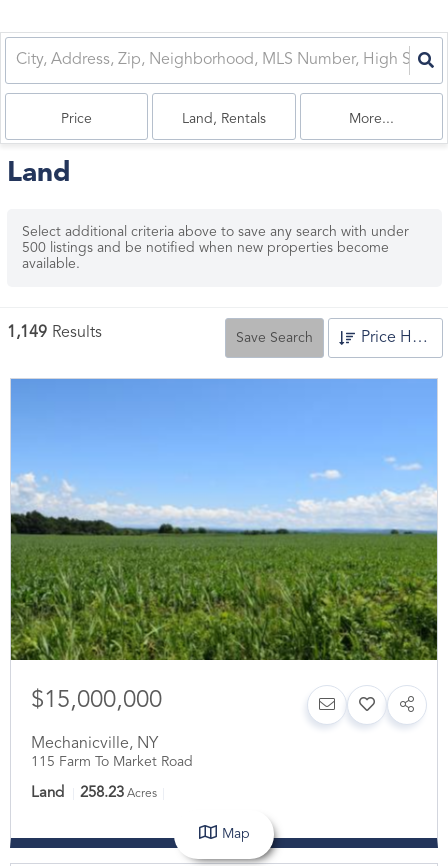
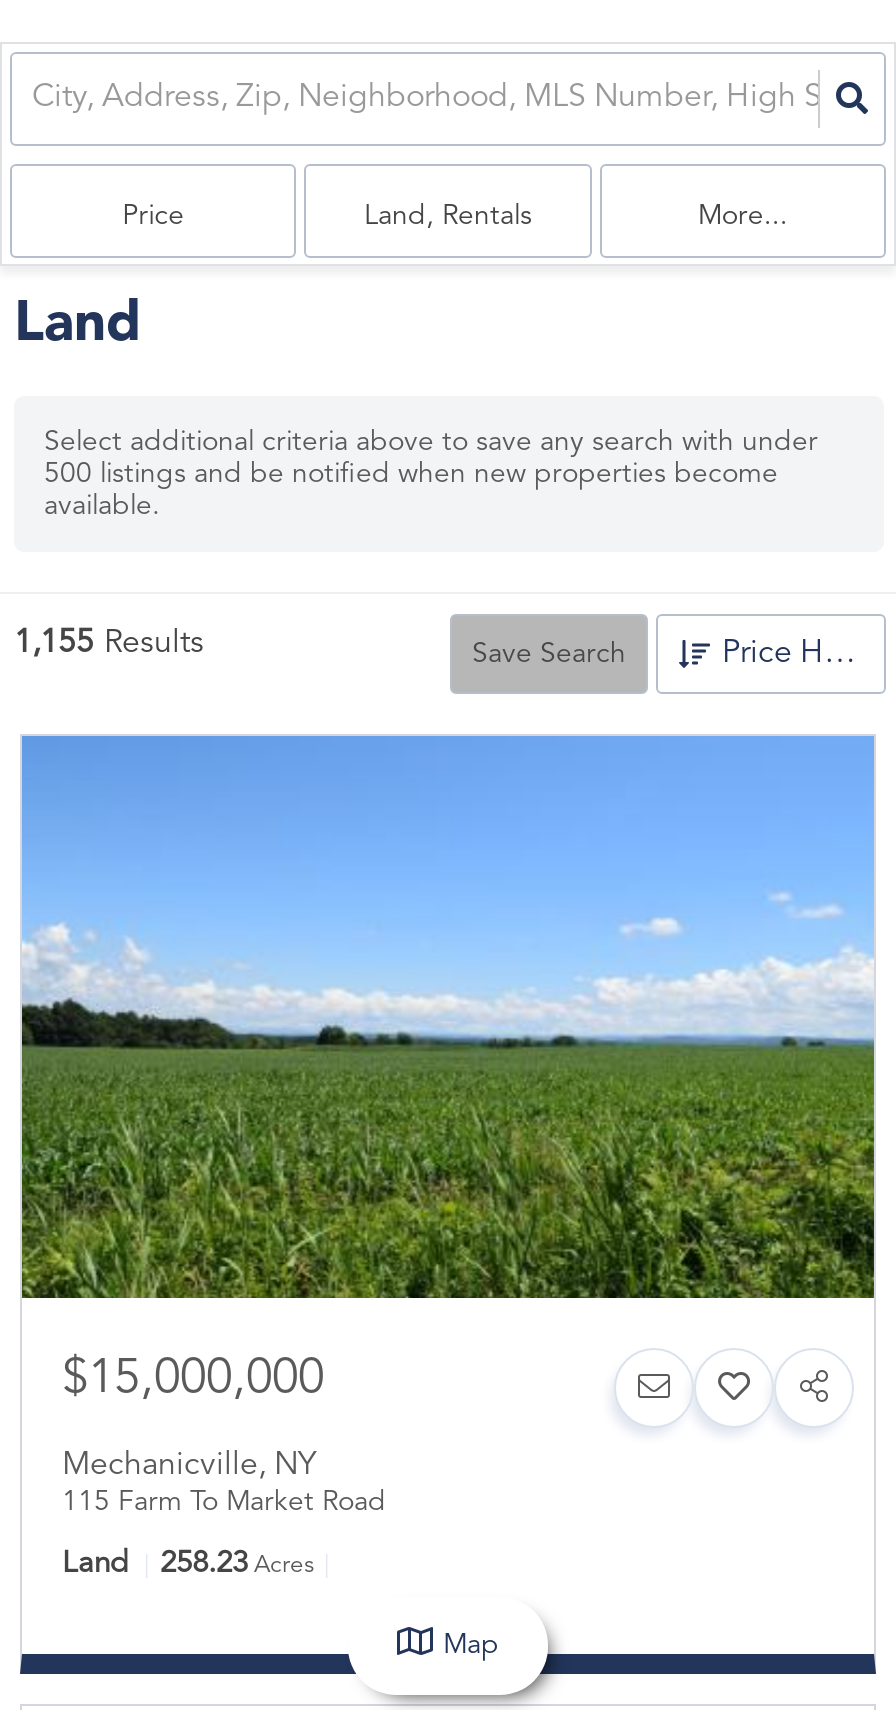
- 1,149 Results
+ 1,155 Results
